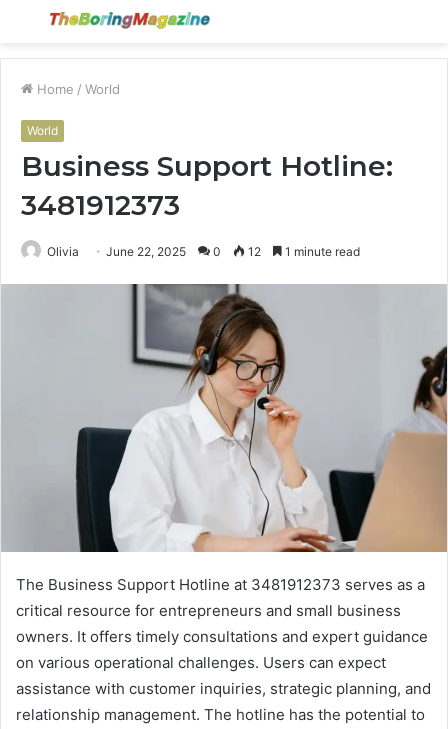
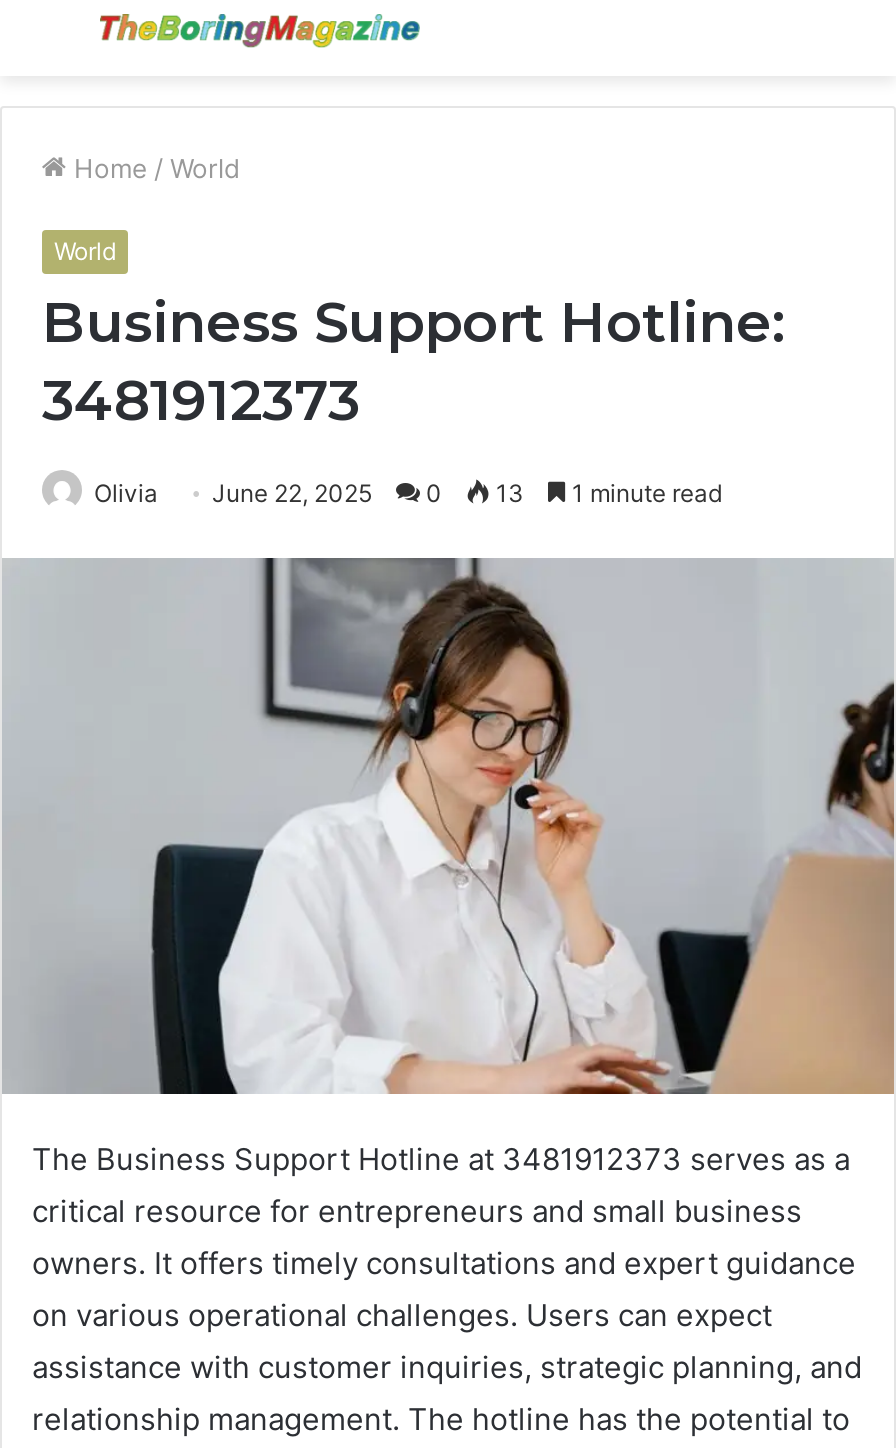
- Olivia June 22, 2025 0 12 1 minute read
+ Olivia June 22, 2025 0 13 1 minute read
